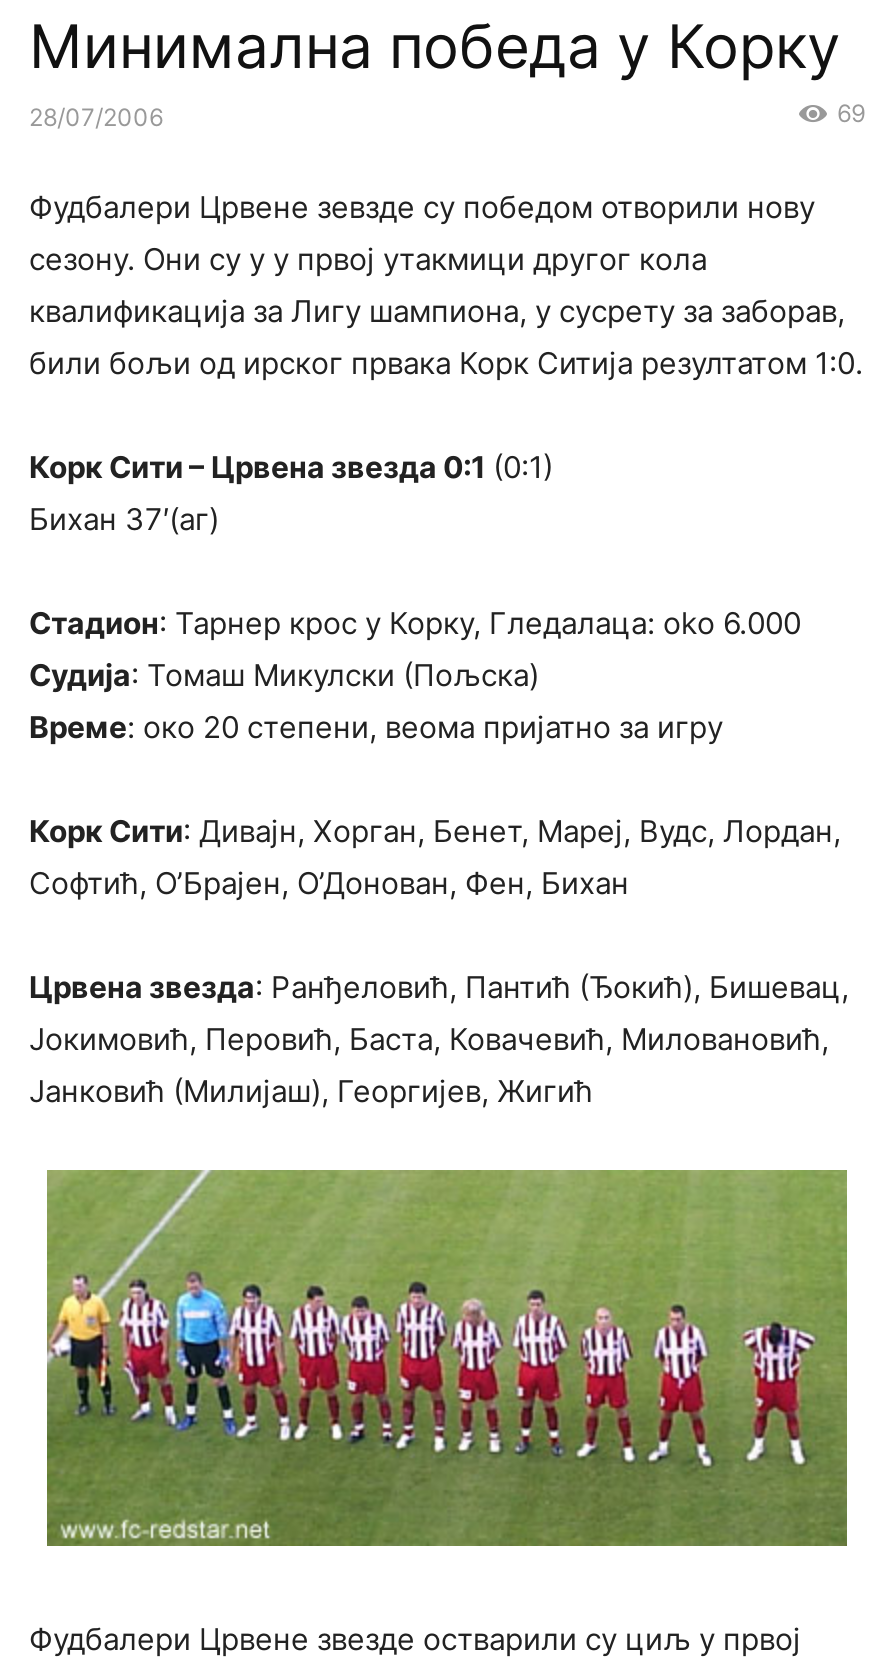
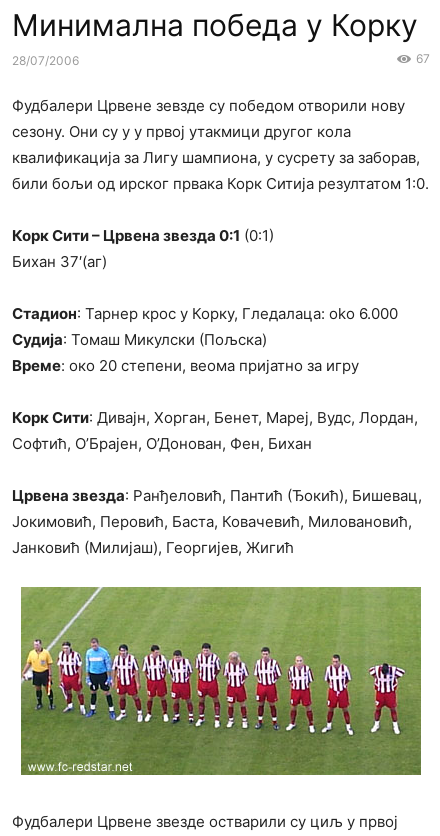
- 69
+ 67
